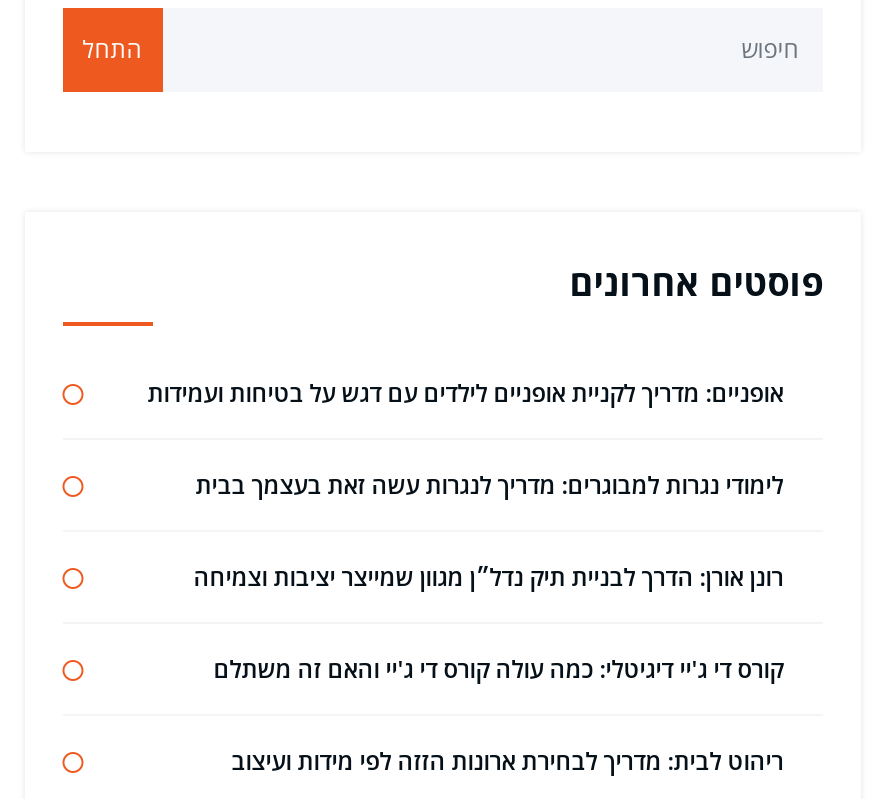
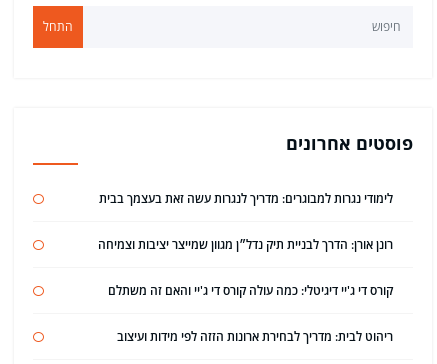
- אופניים: מדריך לקניית אופניים לילדים עם דגש על בטיחות ועמידות
